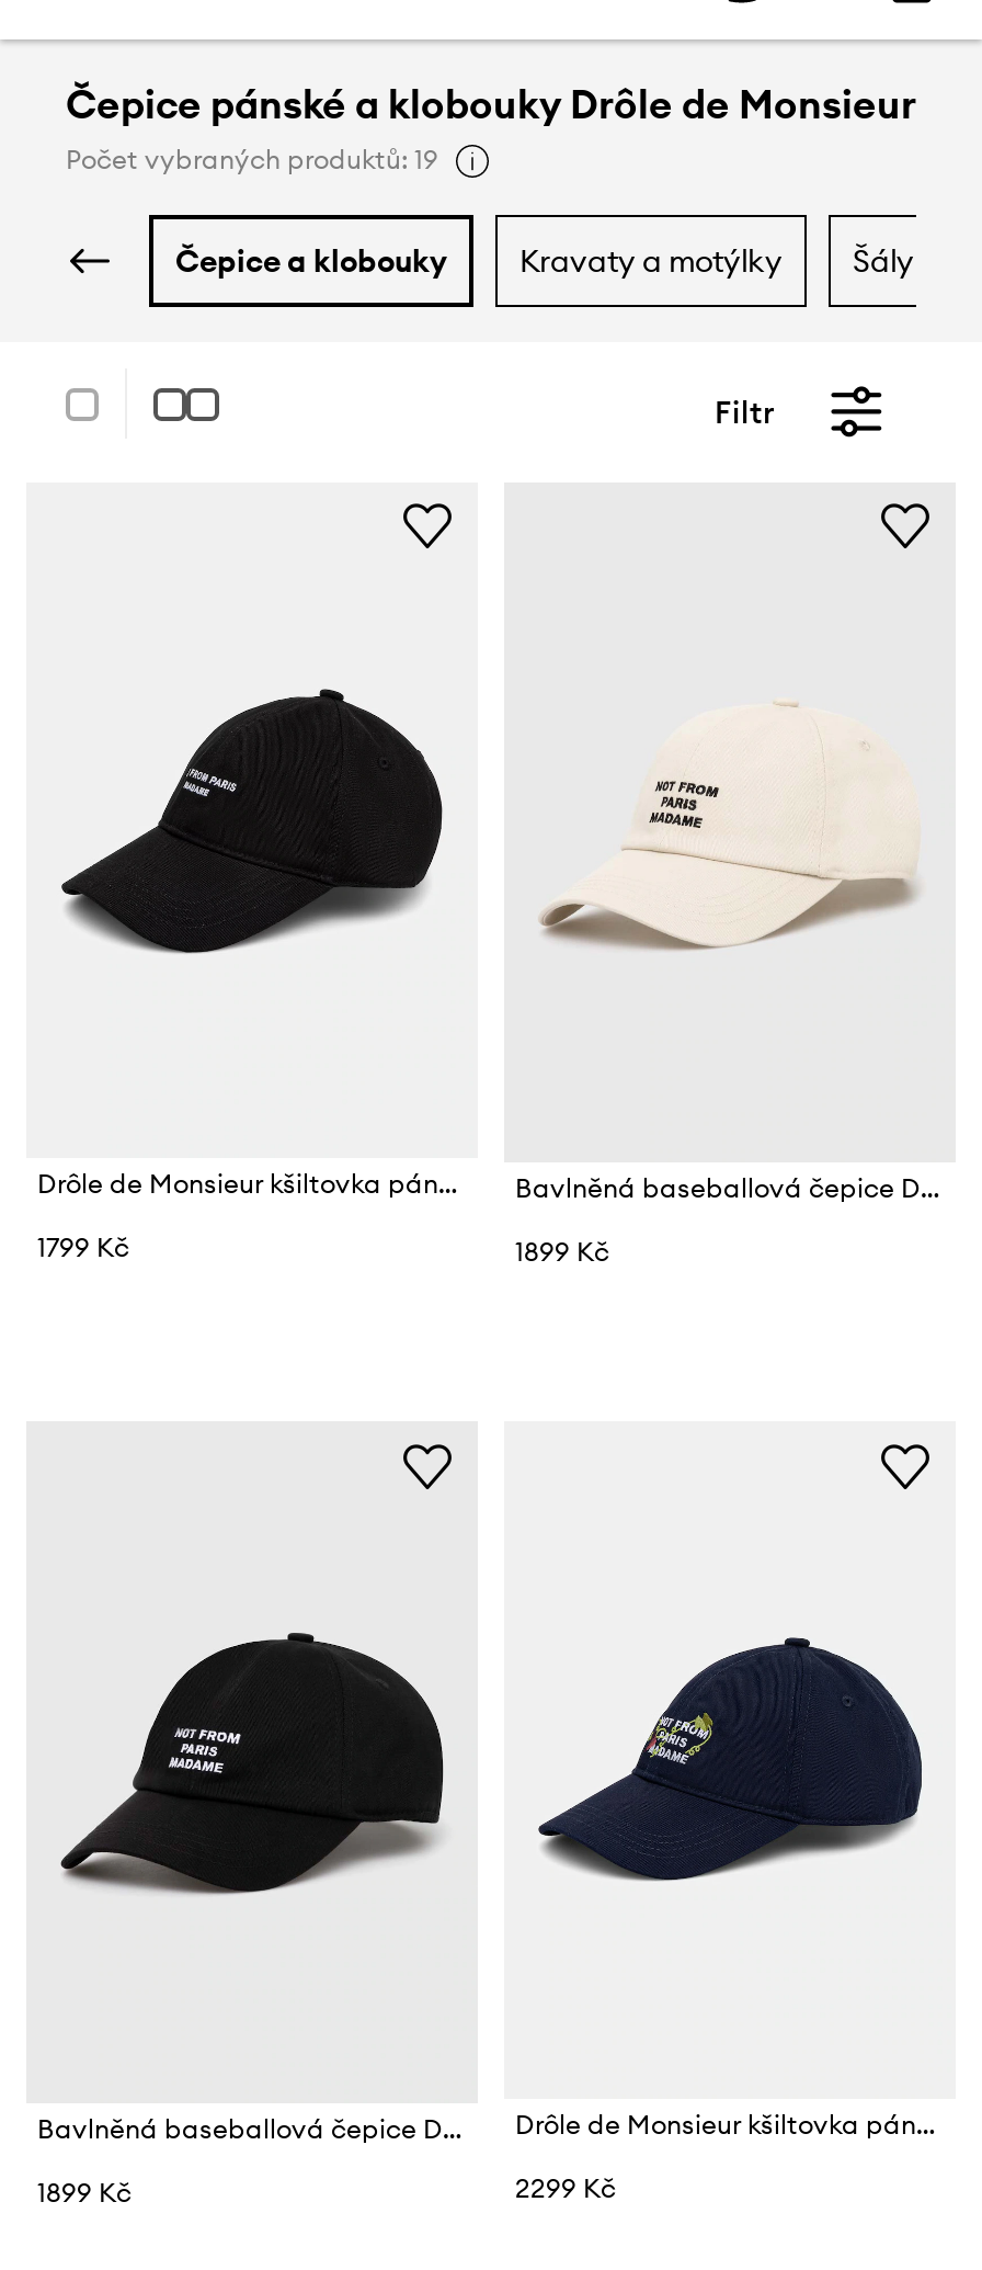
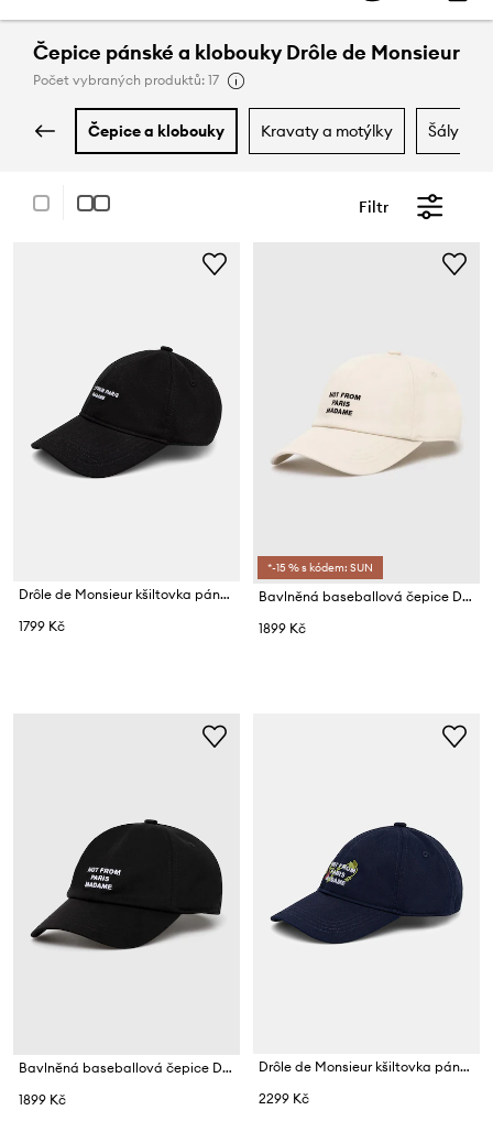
- Počet vybraných produktů: 19
+ Počet vybraných produktů: 17

+ *-15 % s kódem: SUN
